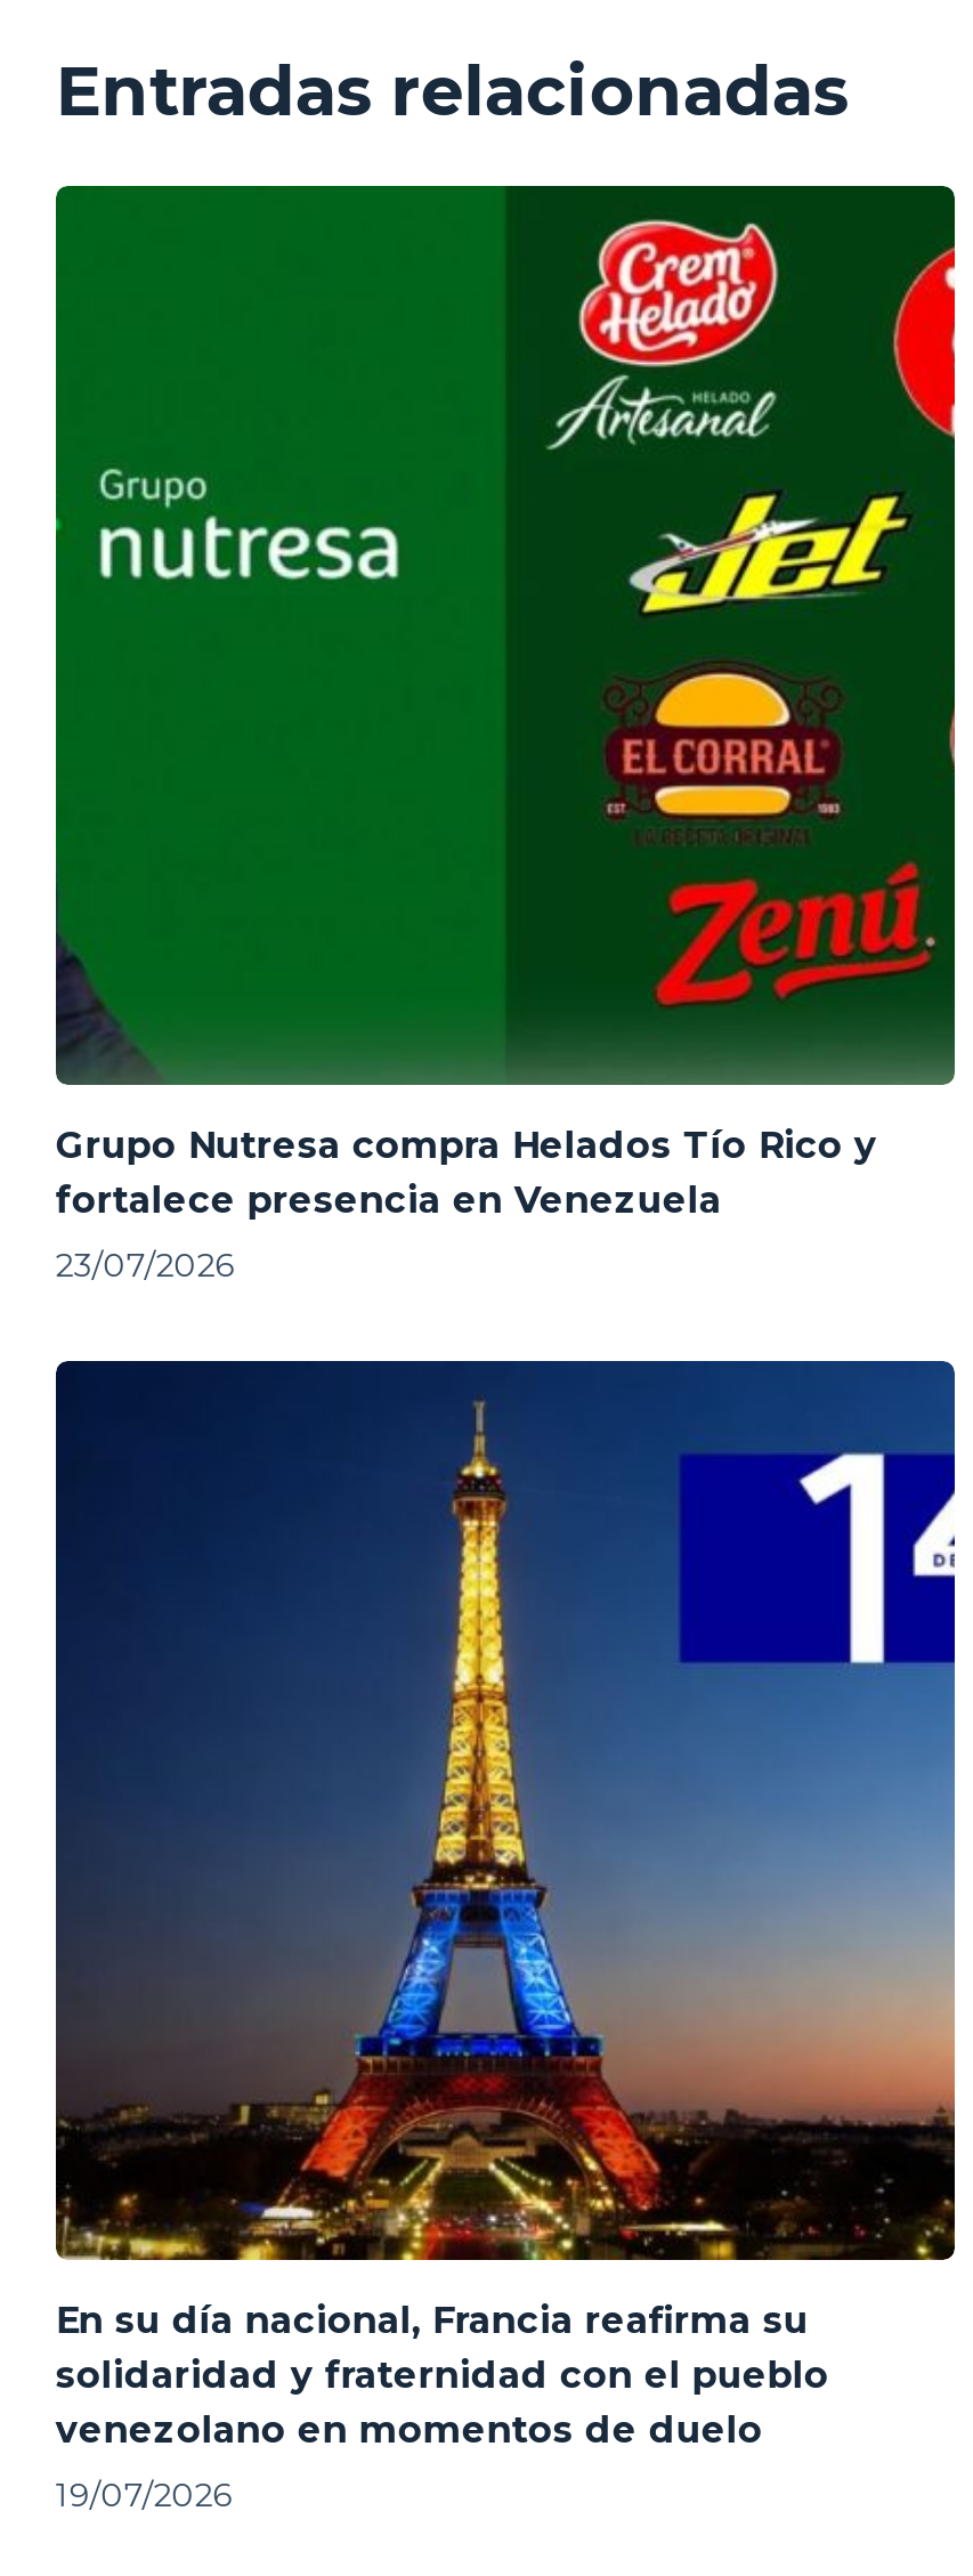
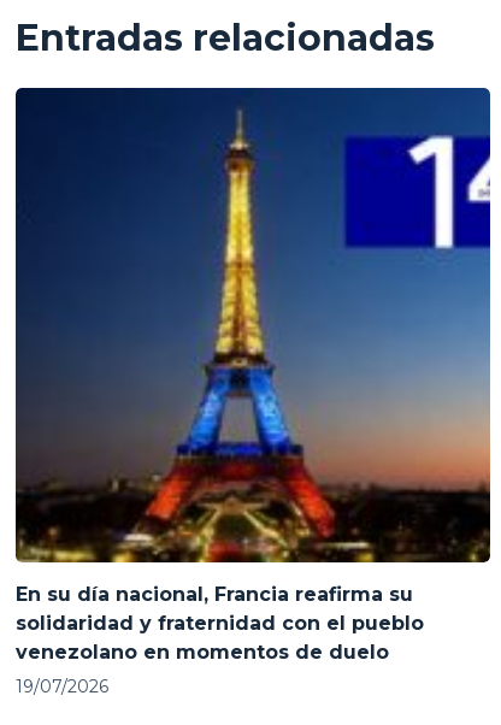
- [image]
- Grupo Nutresa compra Helados Tío Rico y
- fortalece presencia en Venezuela
- 23/07/2026
